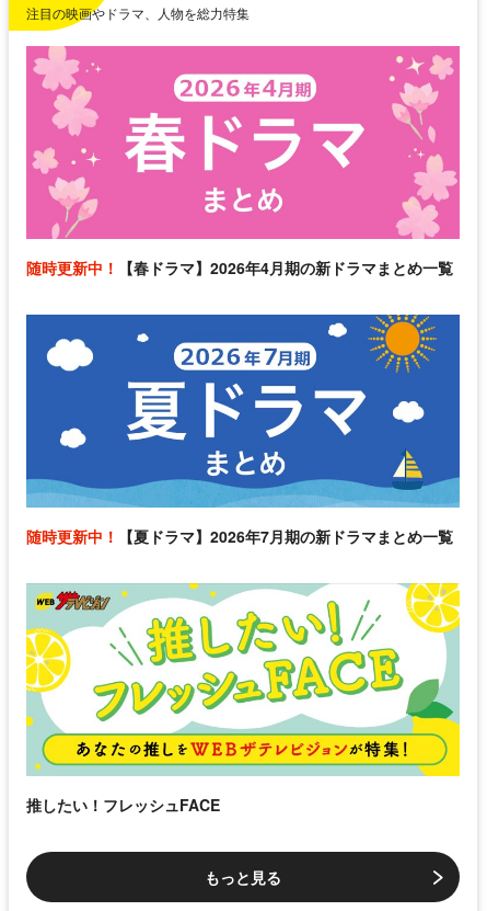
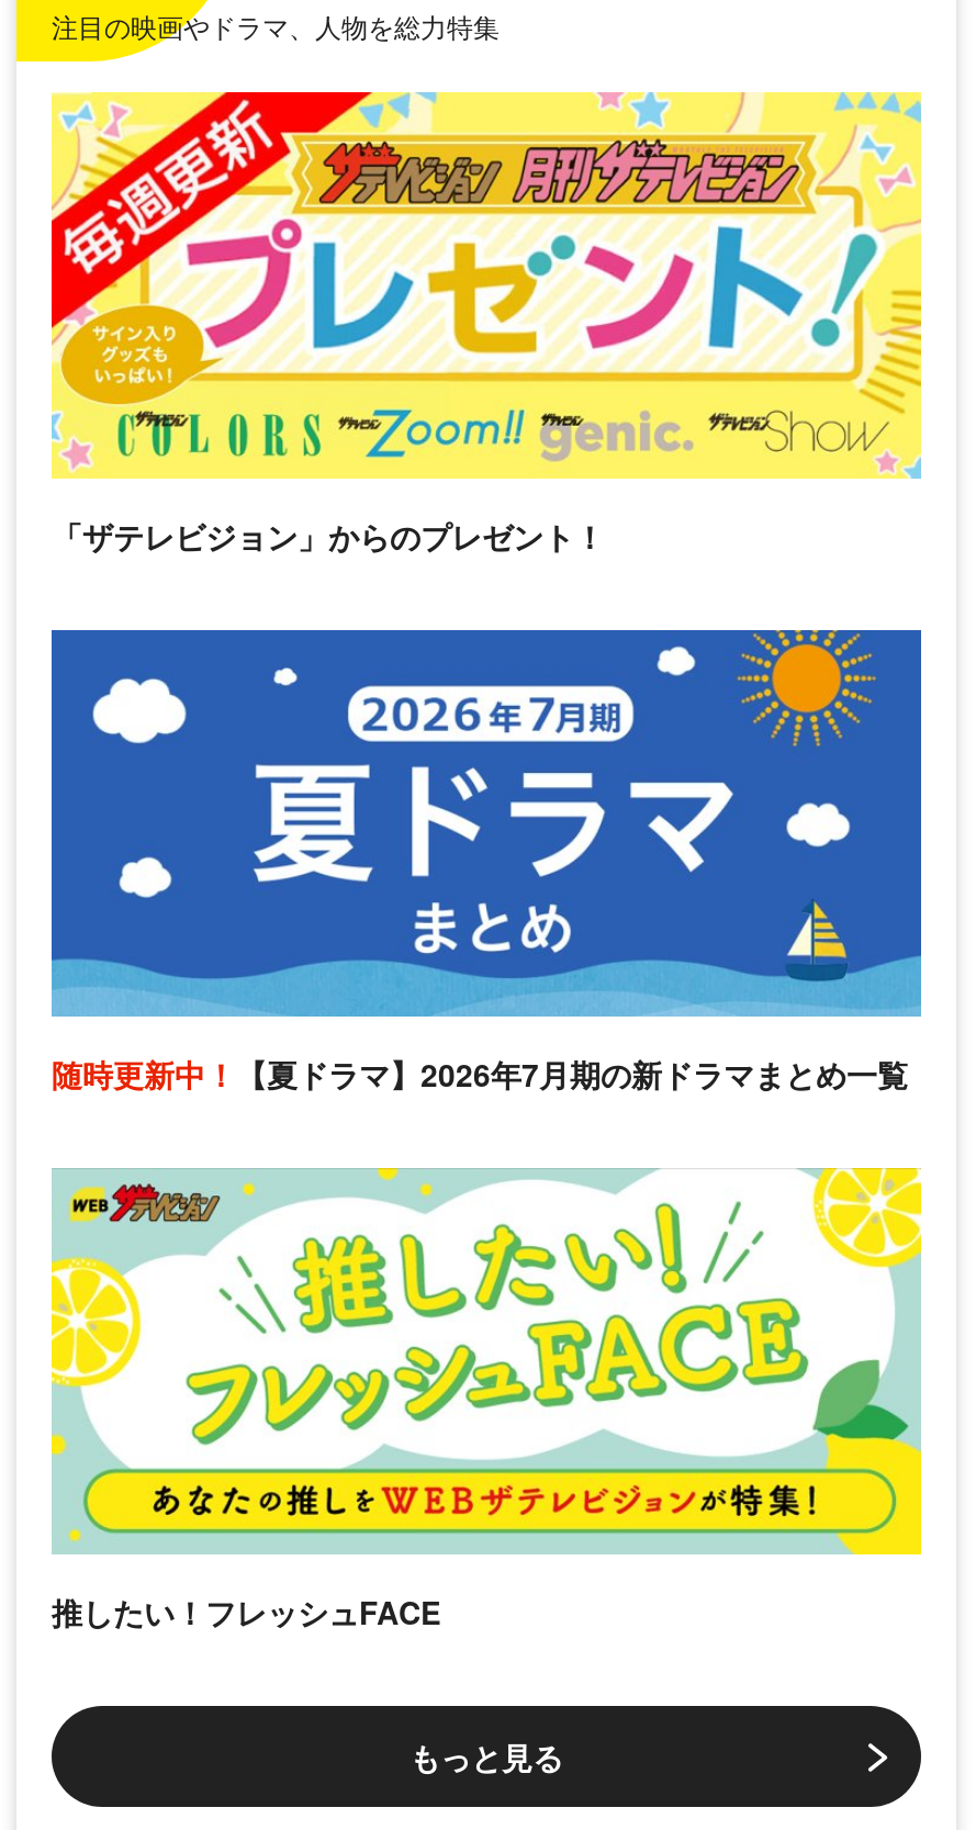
- [image]
- 随時更新中！【春ドラマ】2026年4月期の新ドラマまとめ一覧
+ [image]
+ 「ザテレビジョン」からのプレゼント！
